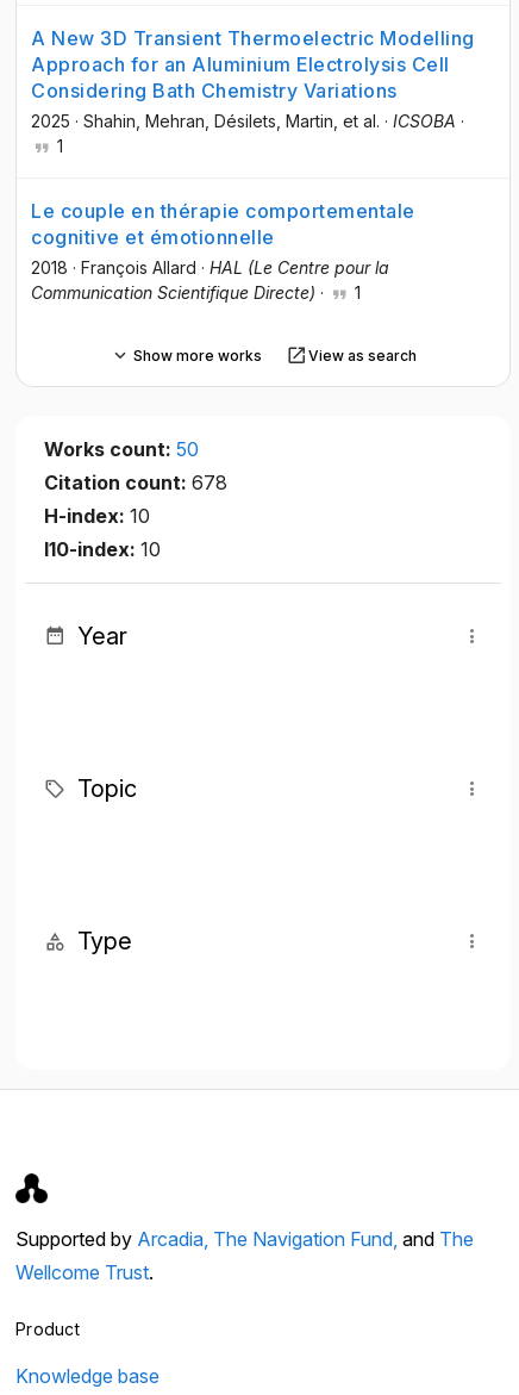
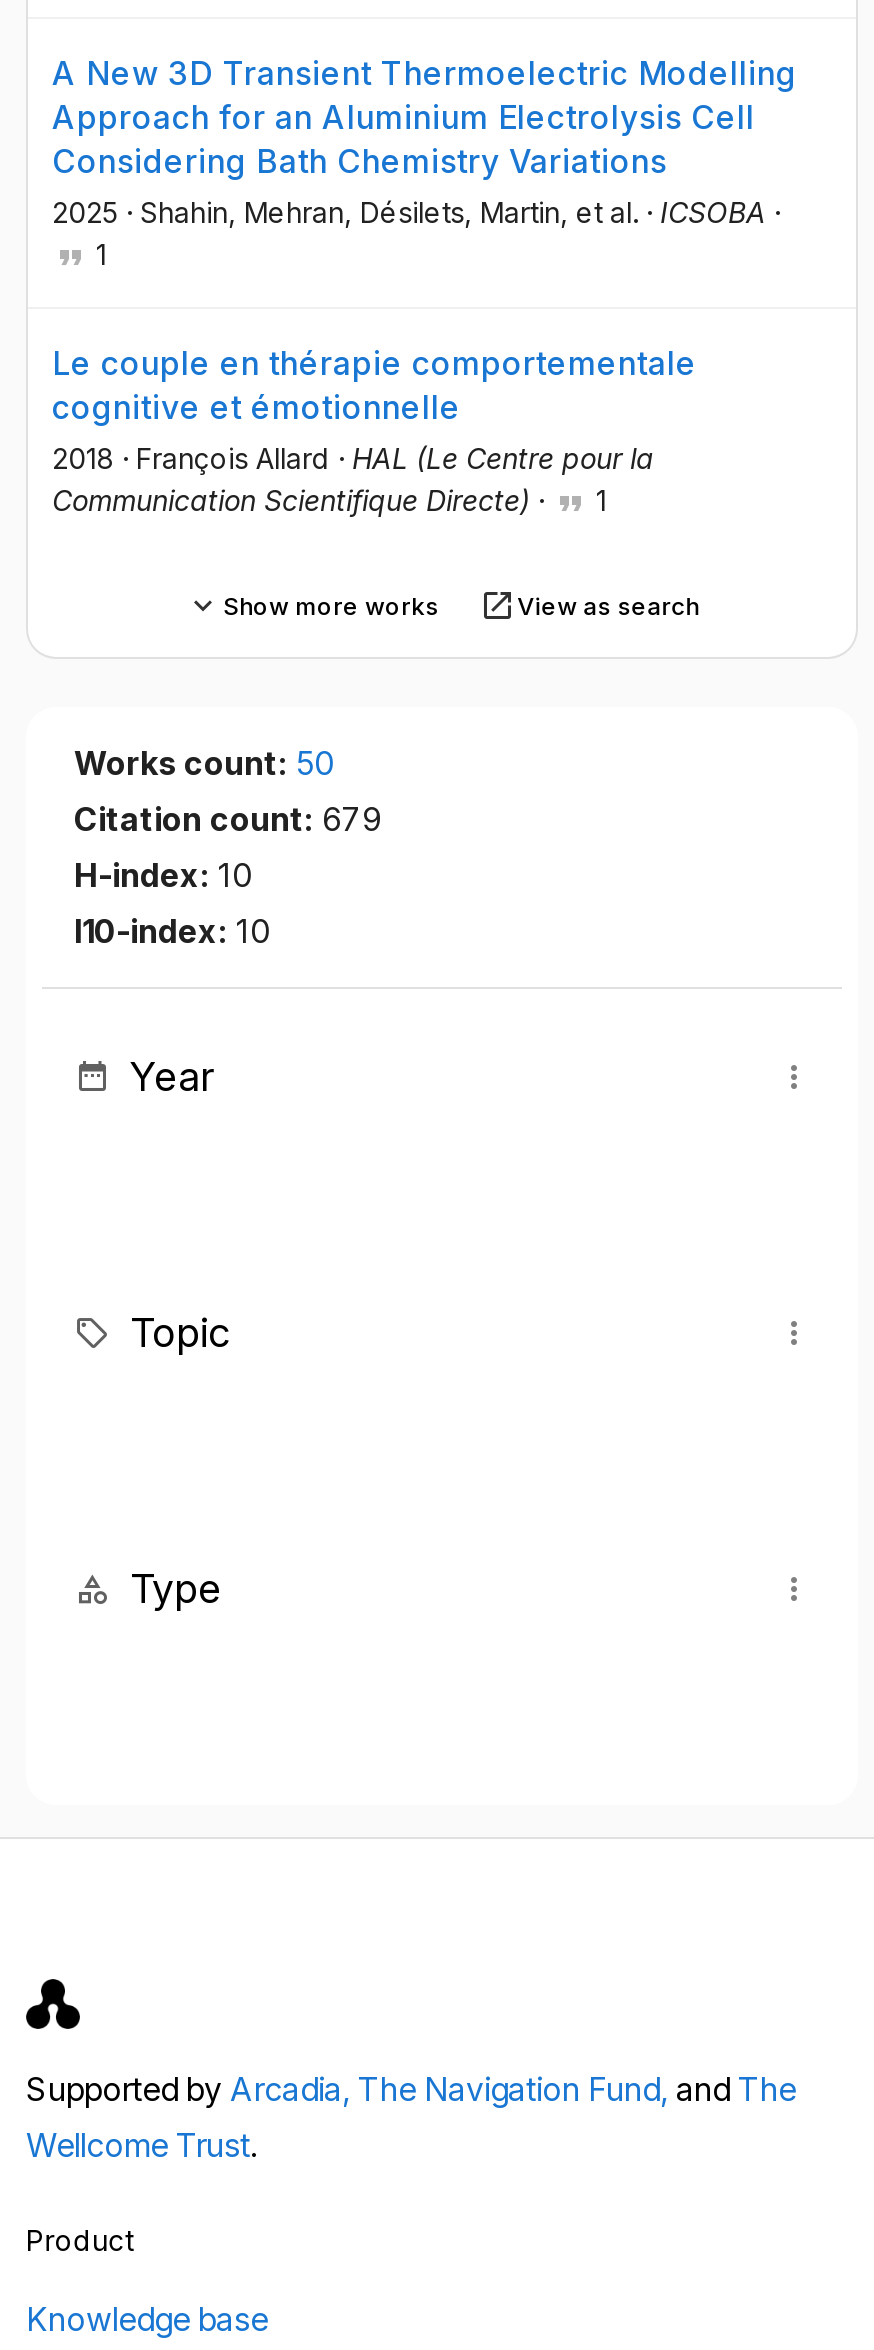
- Citation count: 678
+ Citation count: 679
